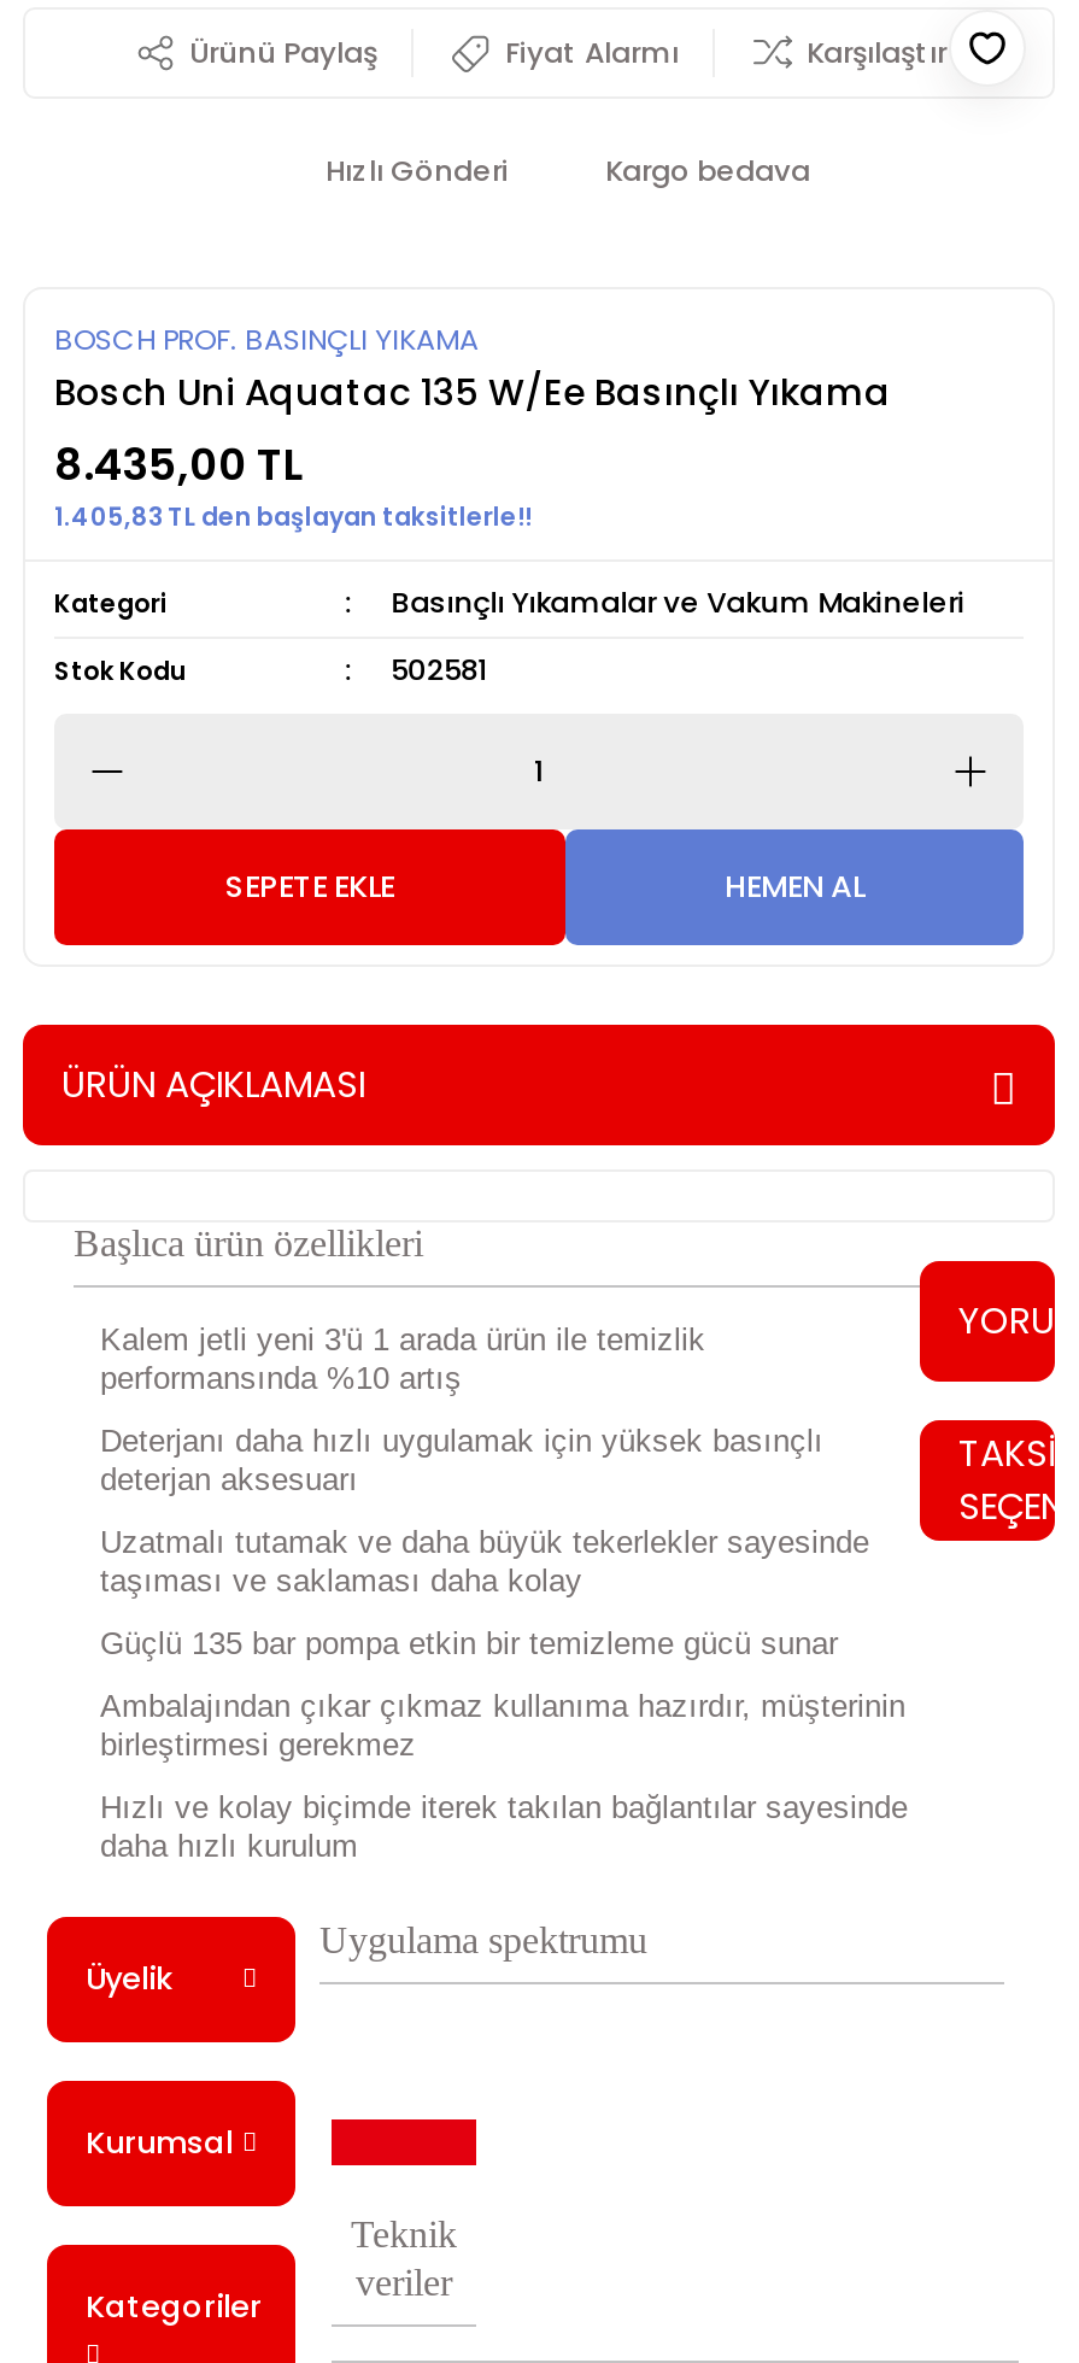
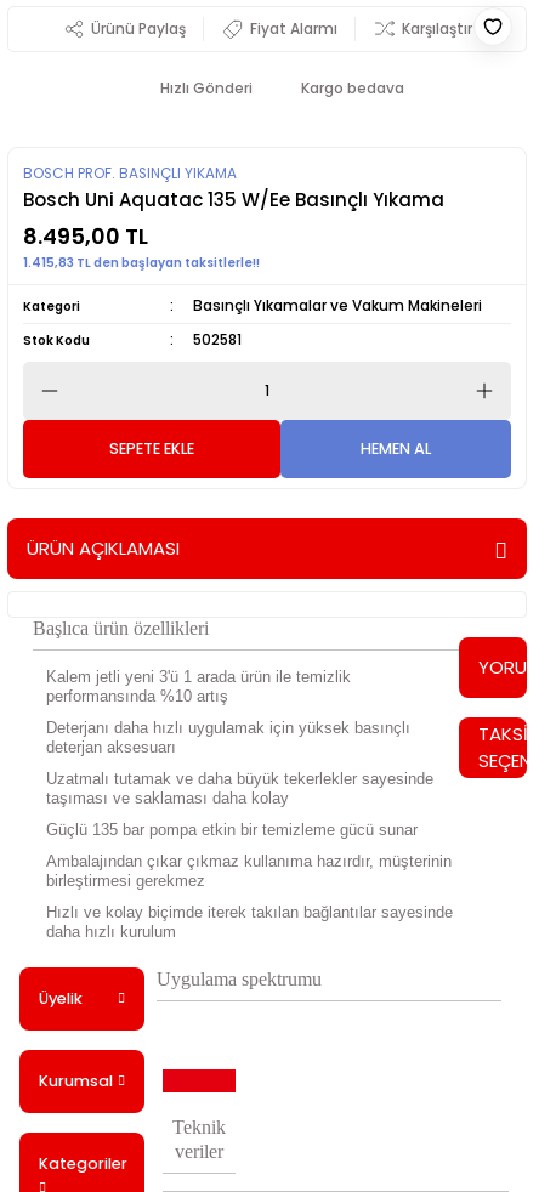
- 8.435,00 TL
+ 8.495,00 TL

- 1.405,83 TL den başlayan taksitlerle!!
+ 1.415,83 TL den başlayan taksitlerle!!
